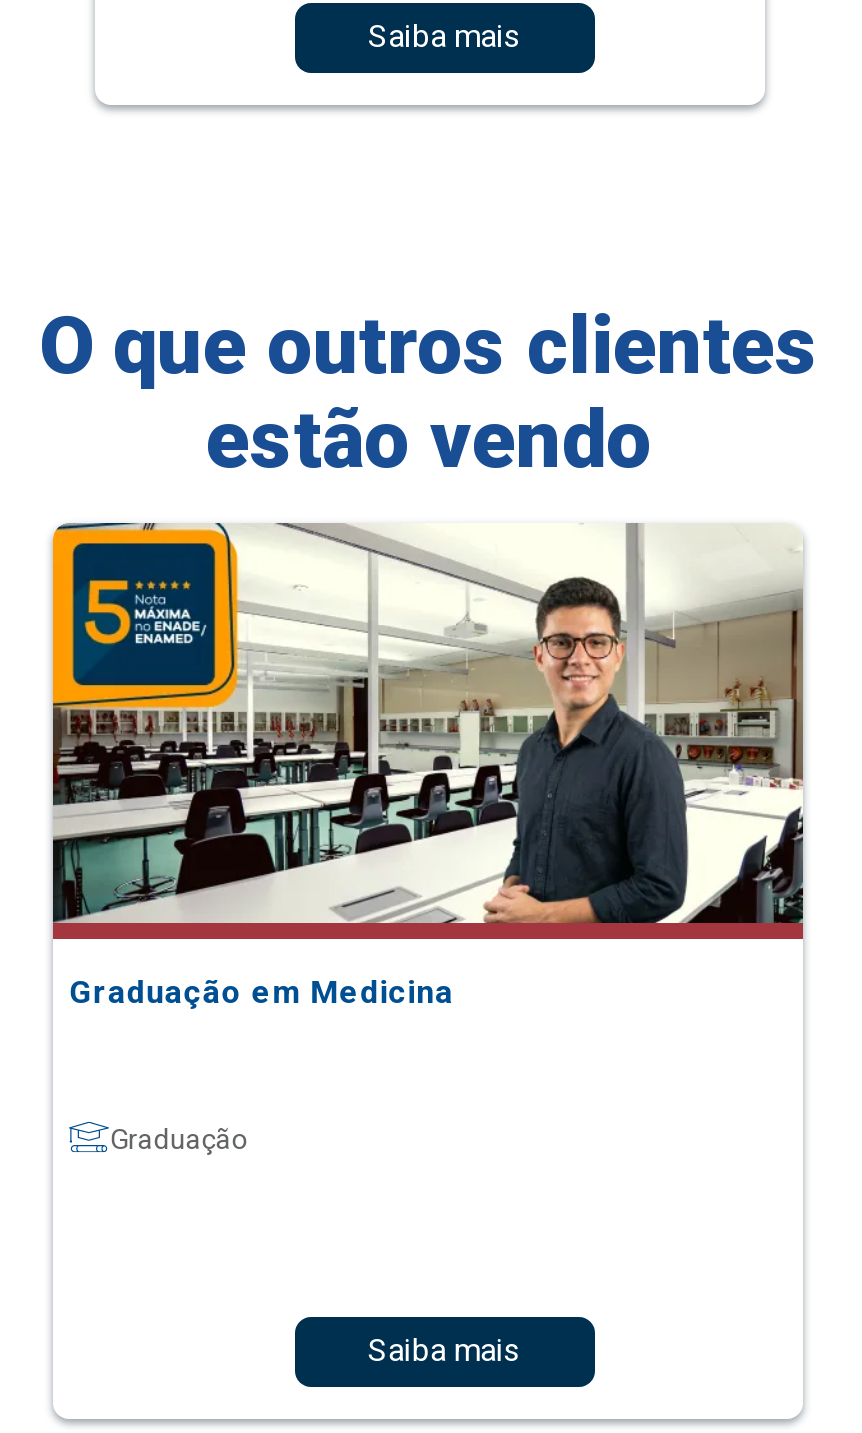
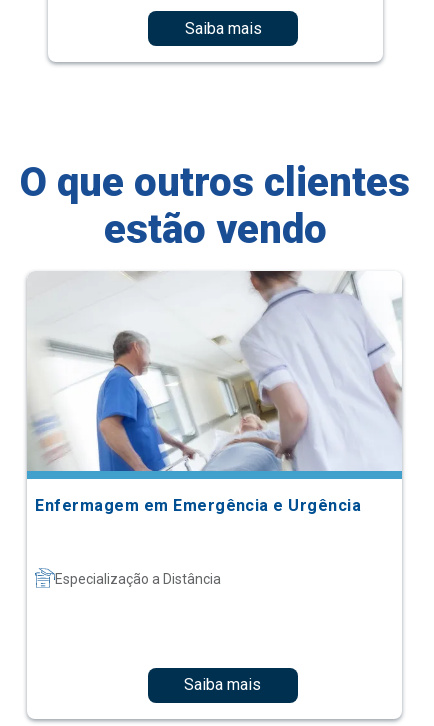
- [image]
- Graduação em Medicina
+ [image]
+ Enfermagem em Emergência e Urgência

- Graduação
+ Especialização a Distância
